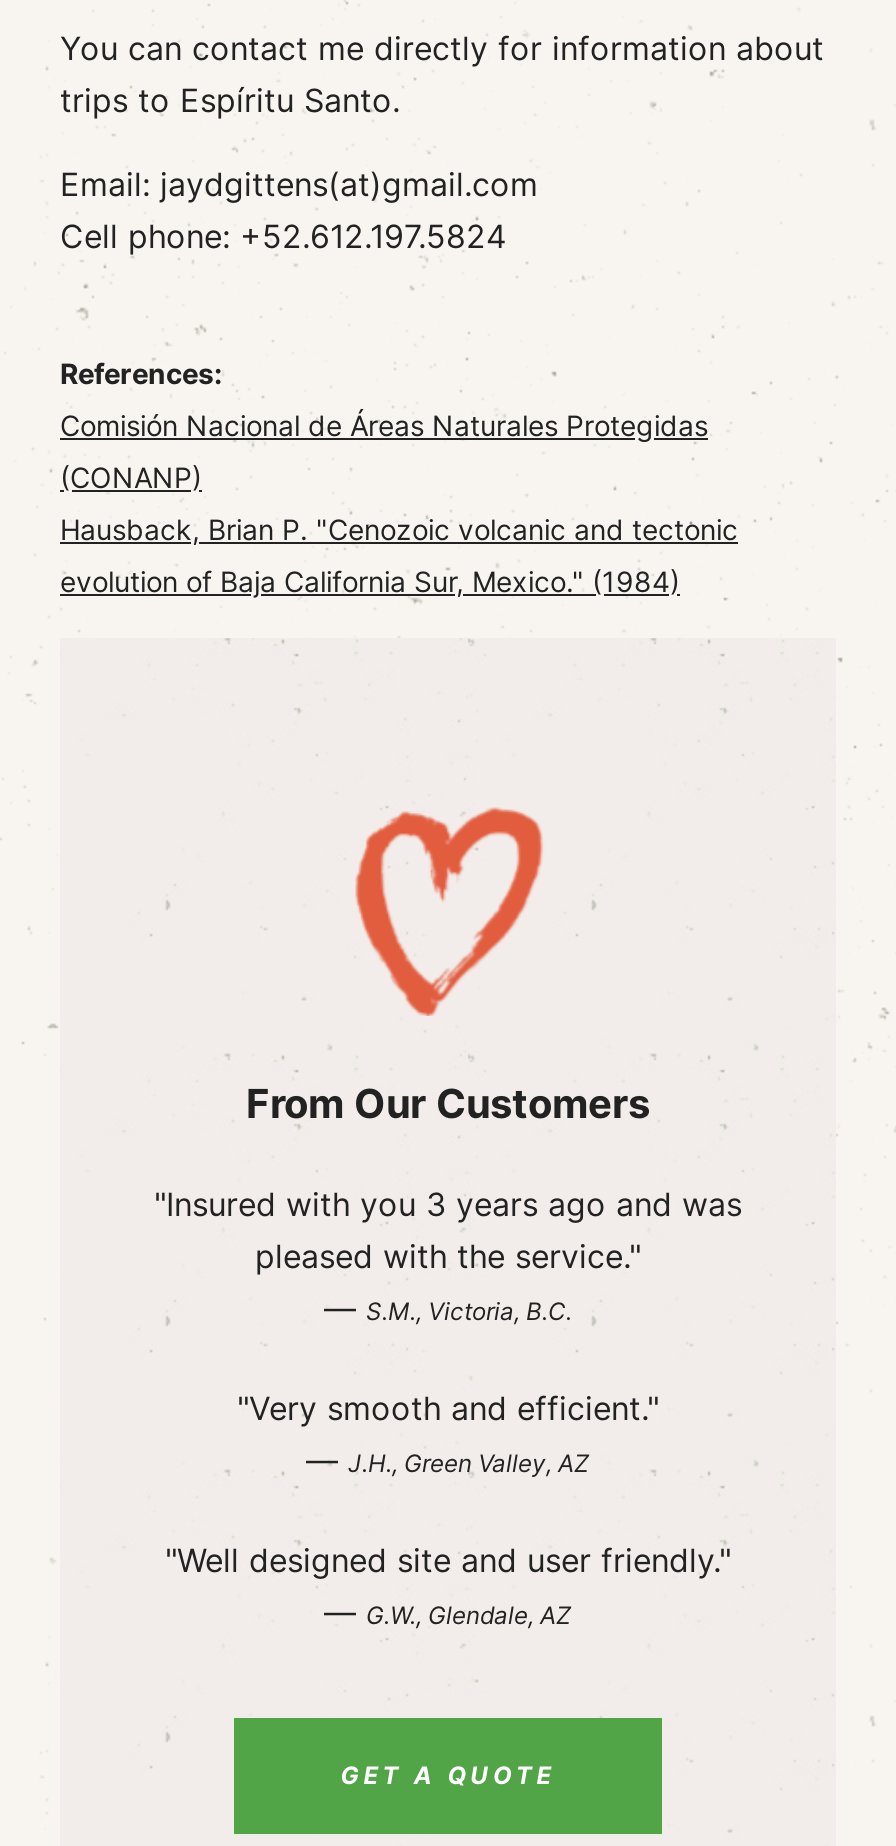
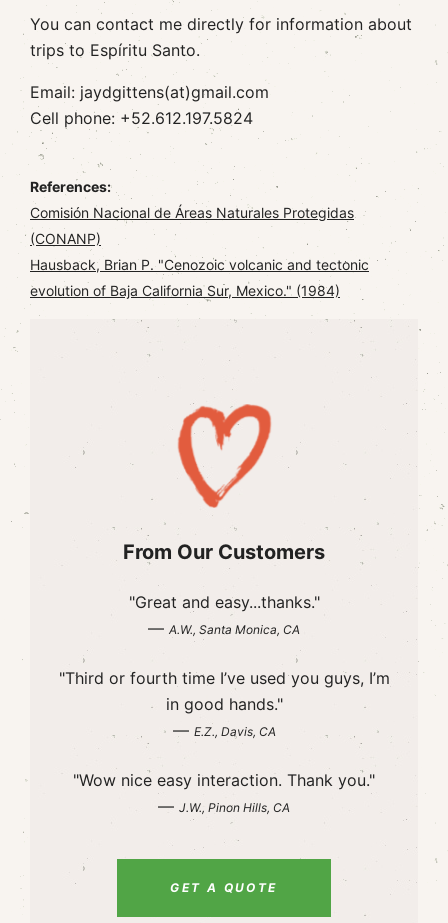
- "Insured with you 3 years ago and was
- pleased with the service."
- — S.M., Victoria, B.C.
+ "Great and easy...thanks."
+ — A.W., Santa Monica, CA

- "Very smooth and efficient."
- — J.H., Green Valley, AZ
+ "Third or fourth time I’ve used you guys, I’m
+ in good hands."
+ — E.Z., Davis, CA

- "Well designed site and user friendly."
- — G.W., Glendale, AZ
+ "Wow nice easy interaction. Thank you."
+ — J.W., Pinon Hills, CA
